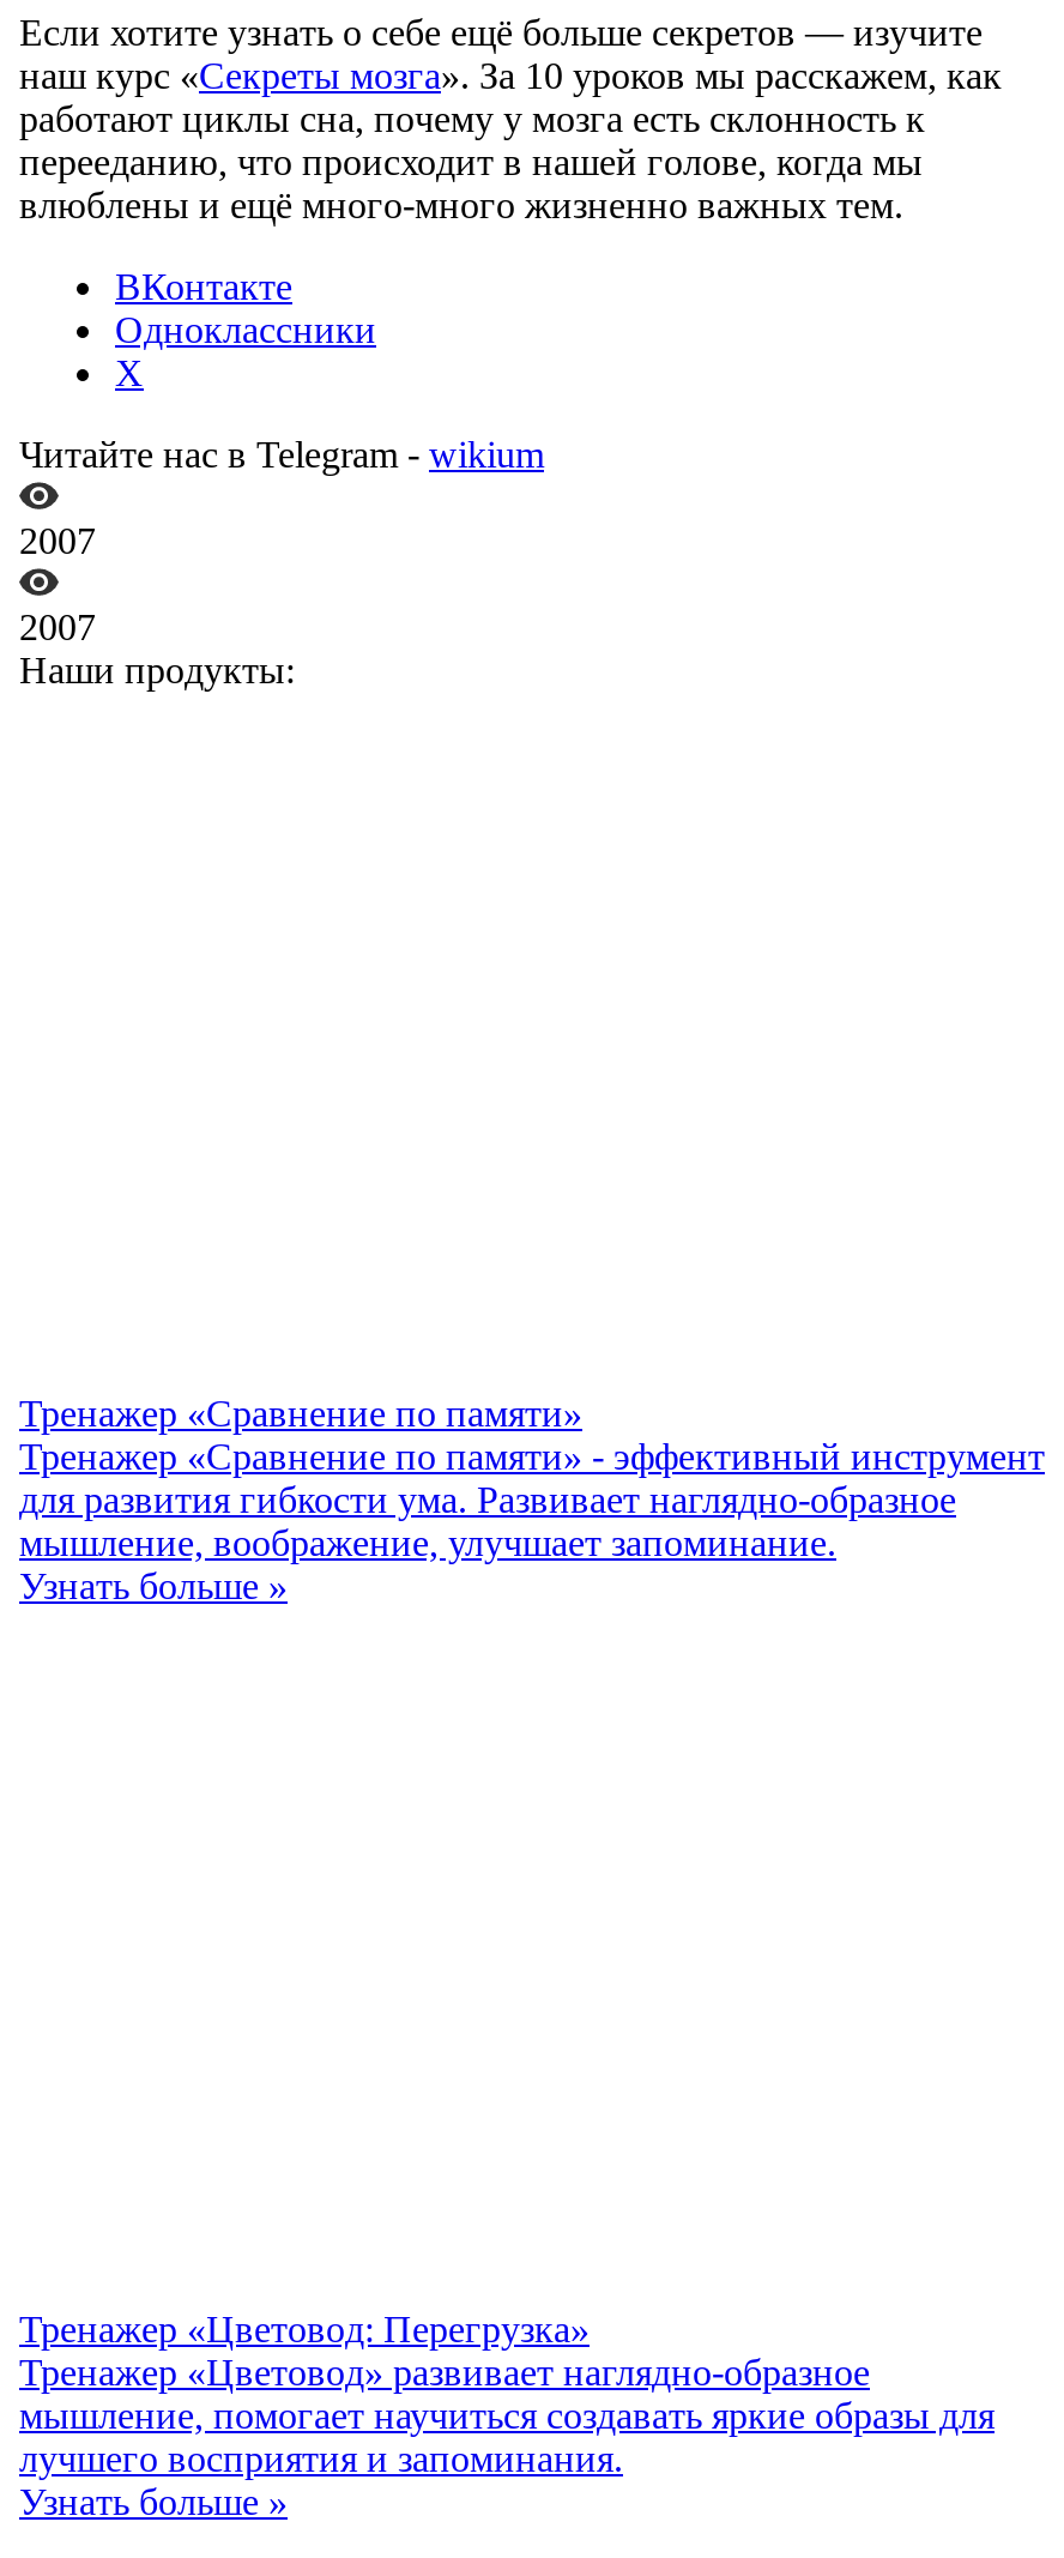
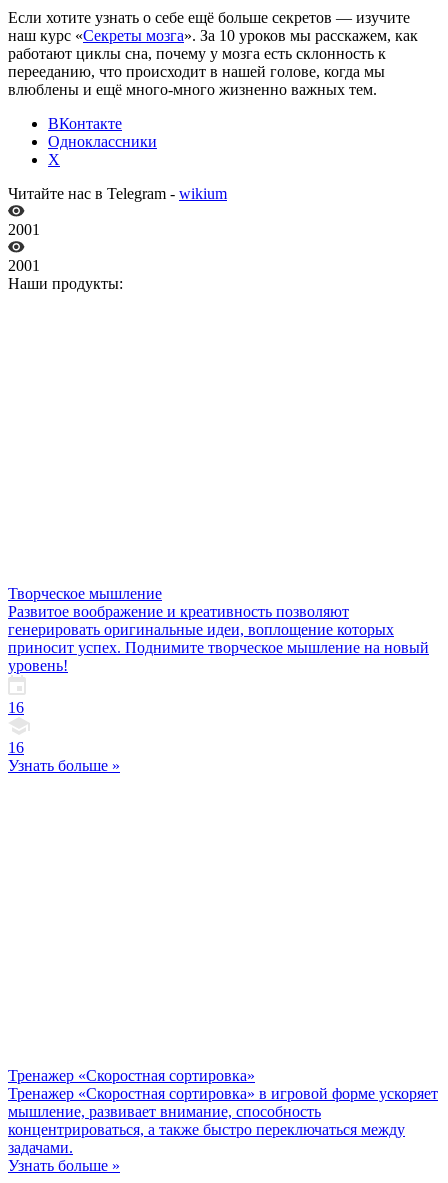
- 2007
+ 2001

- 2007
+ 2001

- Тренажер «Сравнение по памяти»
- Тренажер «Сравнение по памяти» - эффективный инструмент
- для развития гибкости ума. Развивает наглядно-образное
- мышление, воображение, улучшает запоминание.
+ Творческое мышление
+ Развитое воображение и креативность позволяют
+ генерировать оригинальные идеи, воплощение которых
+ приносит успех. Поднимите творческое мышление на новый
+ уровень!
+ 16
+ 16

- Тренажер «Цветовод: Перегрузка»
- Тренажер «Цветовод» развивает наглядно-образное
- мышление, помогает научиться создавать яркие образы для
- лучшего восприятия и запоминания.
+ Тренажер «Скоростная сортировка»
+ Тренажер «Скоростная сортировка» в игровой форме ускоряет
+ мышление, развивает внимание, способность
+ концентрироваться, а также быстро переключаться между
+ задачами.
